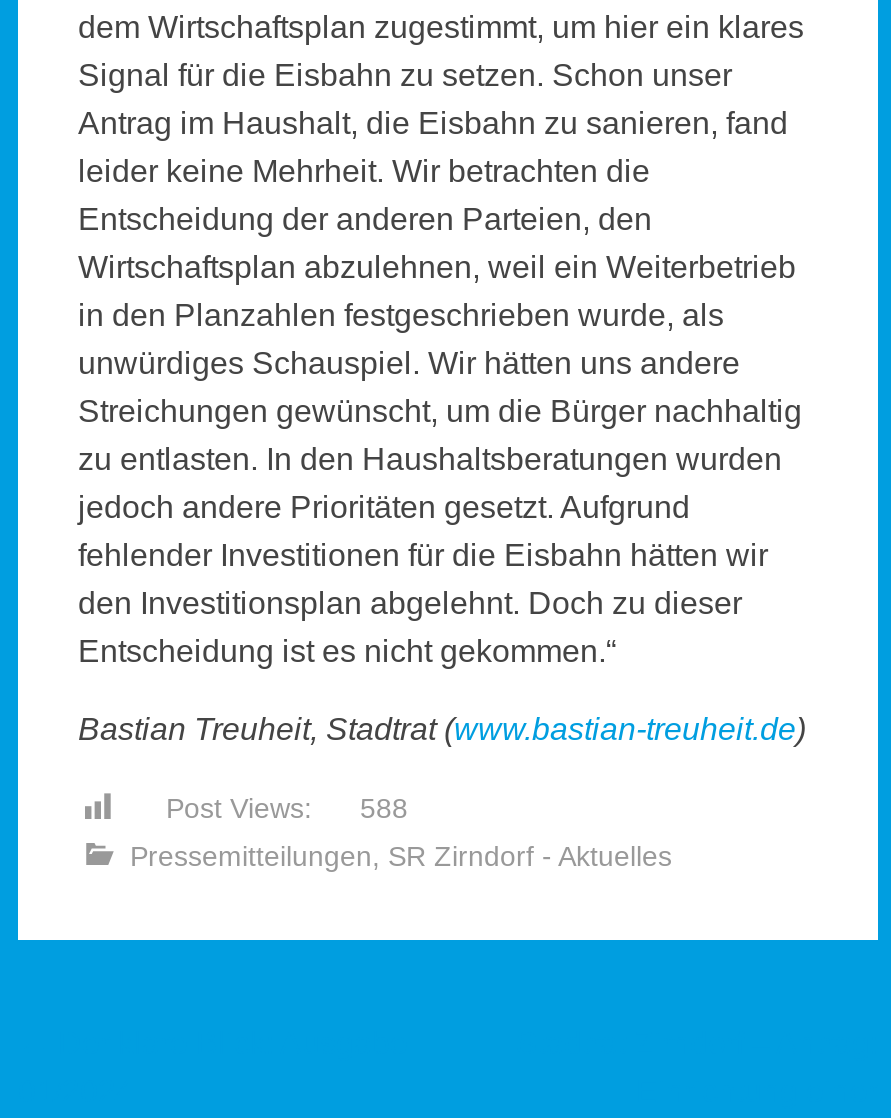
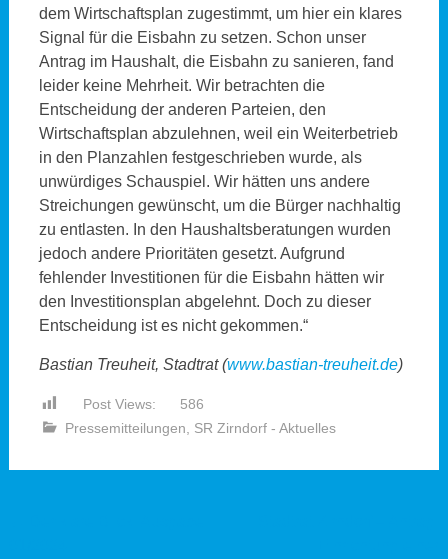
- Post Views: 588
+ Post Views: 586
